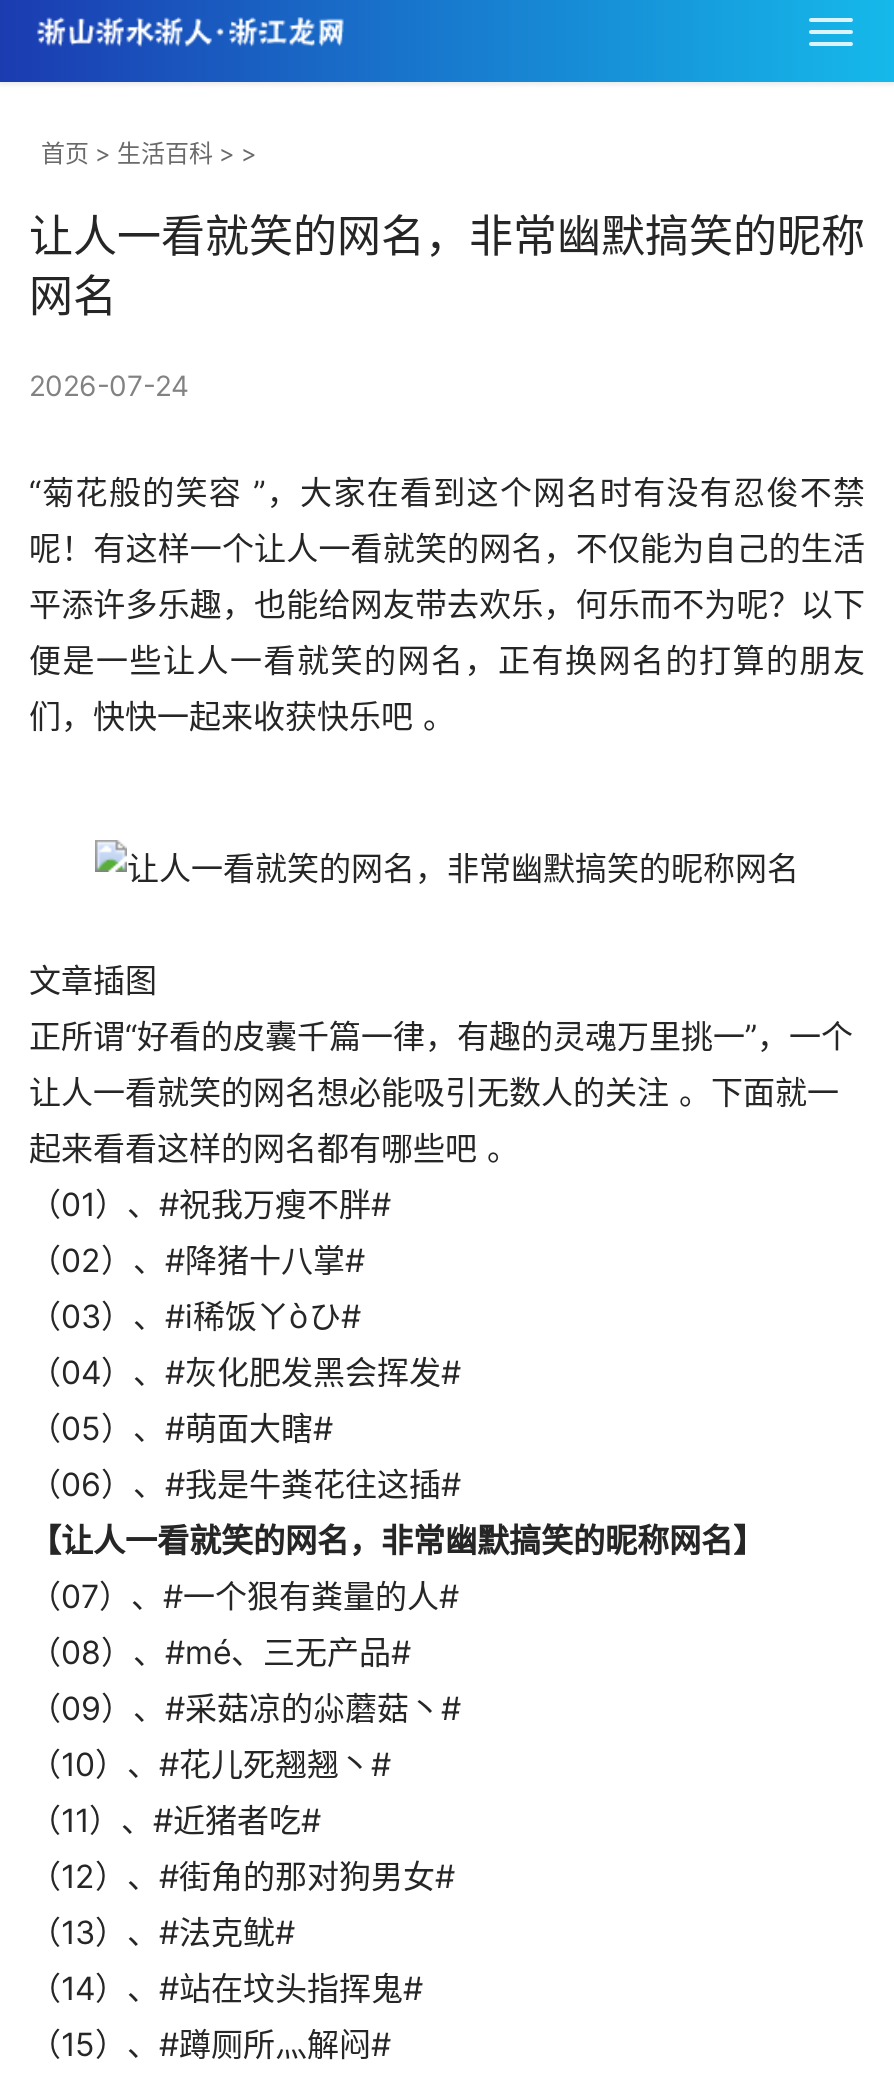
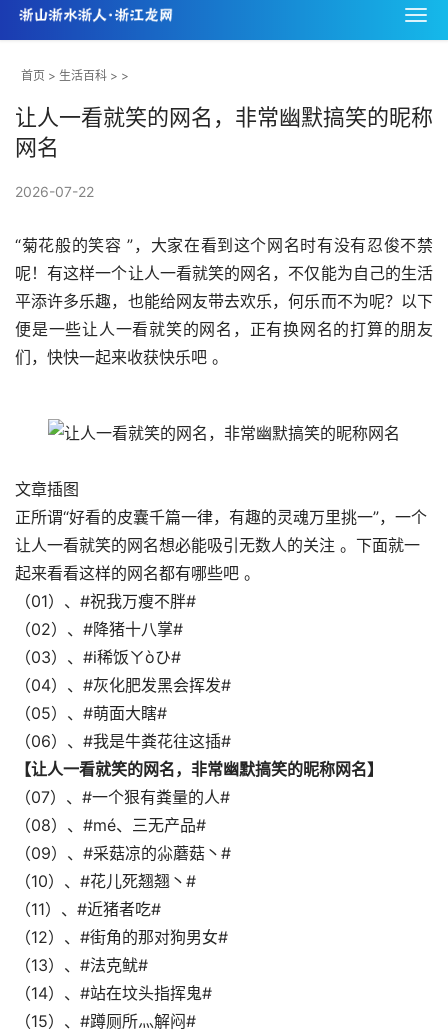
- 2026-07-24
+ 2026-07-22
